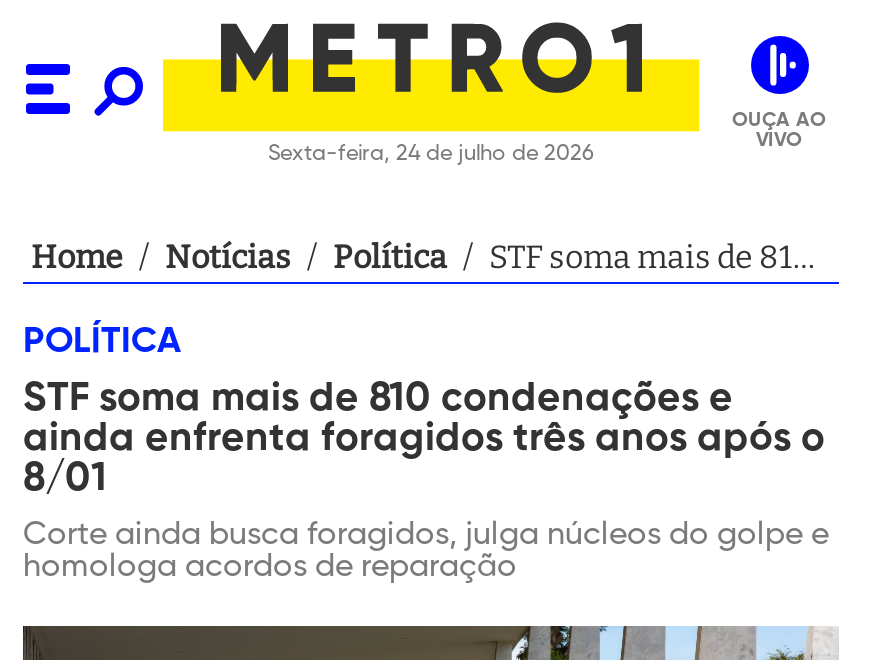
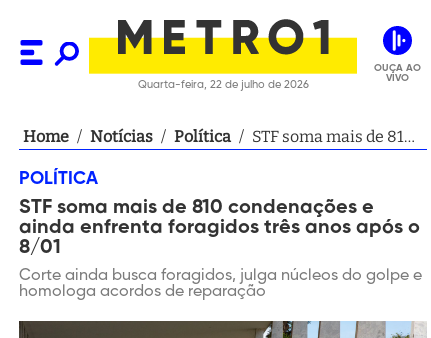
- Sexta-feira, 24 de julho de 2026
+ Quarta-feira, 22 de julho de 2026
